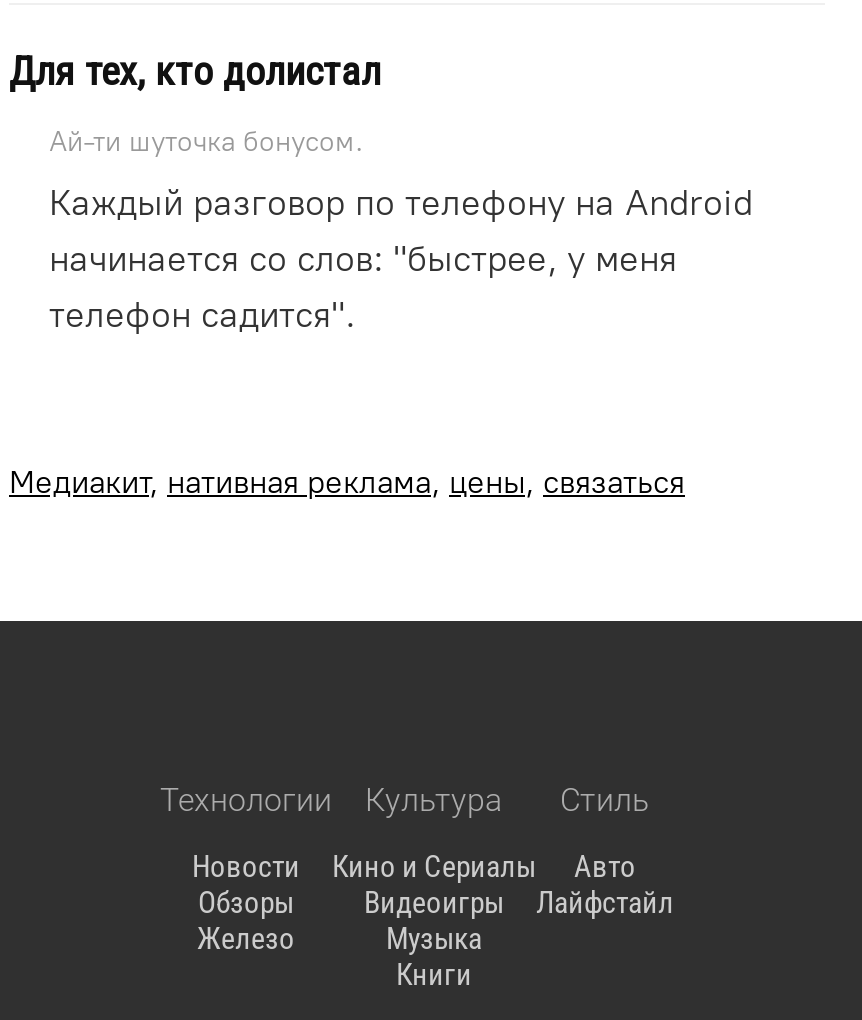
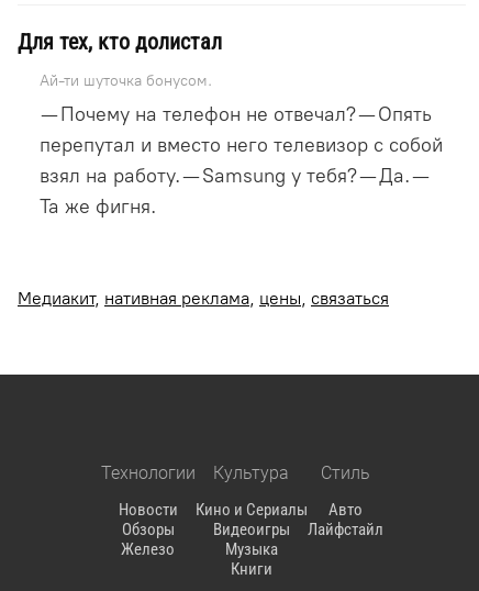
- Каждый разговор по телефону на Android
- начинается со слов: "быстрее, у меня
- телефон садится".
+ — Почему на телефон не отвечал? — Опять
+ перепутал и вместо него телевизор с собой
+ взял на работу. — Samsung у тебя? — Да. —
+ Та же фигня.
